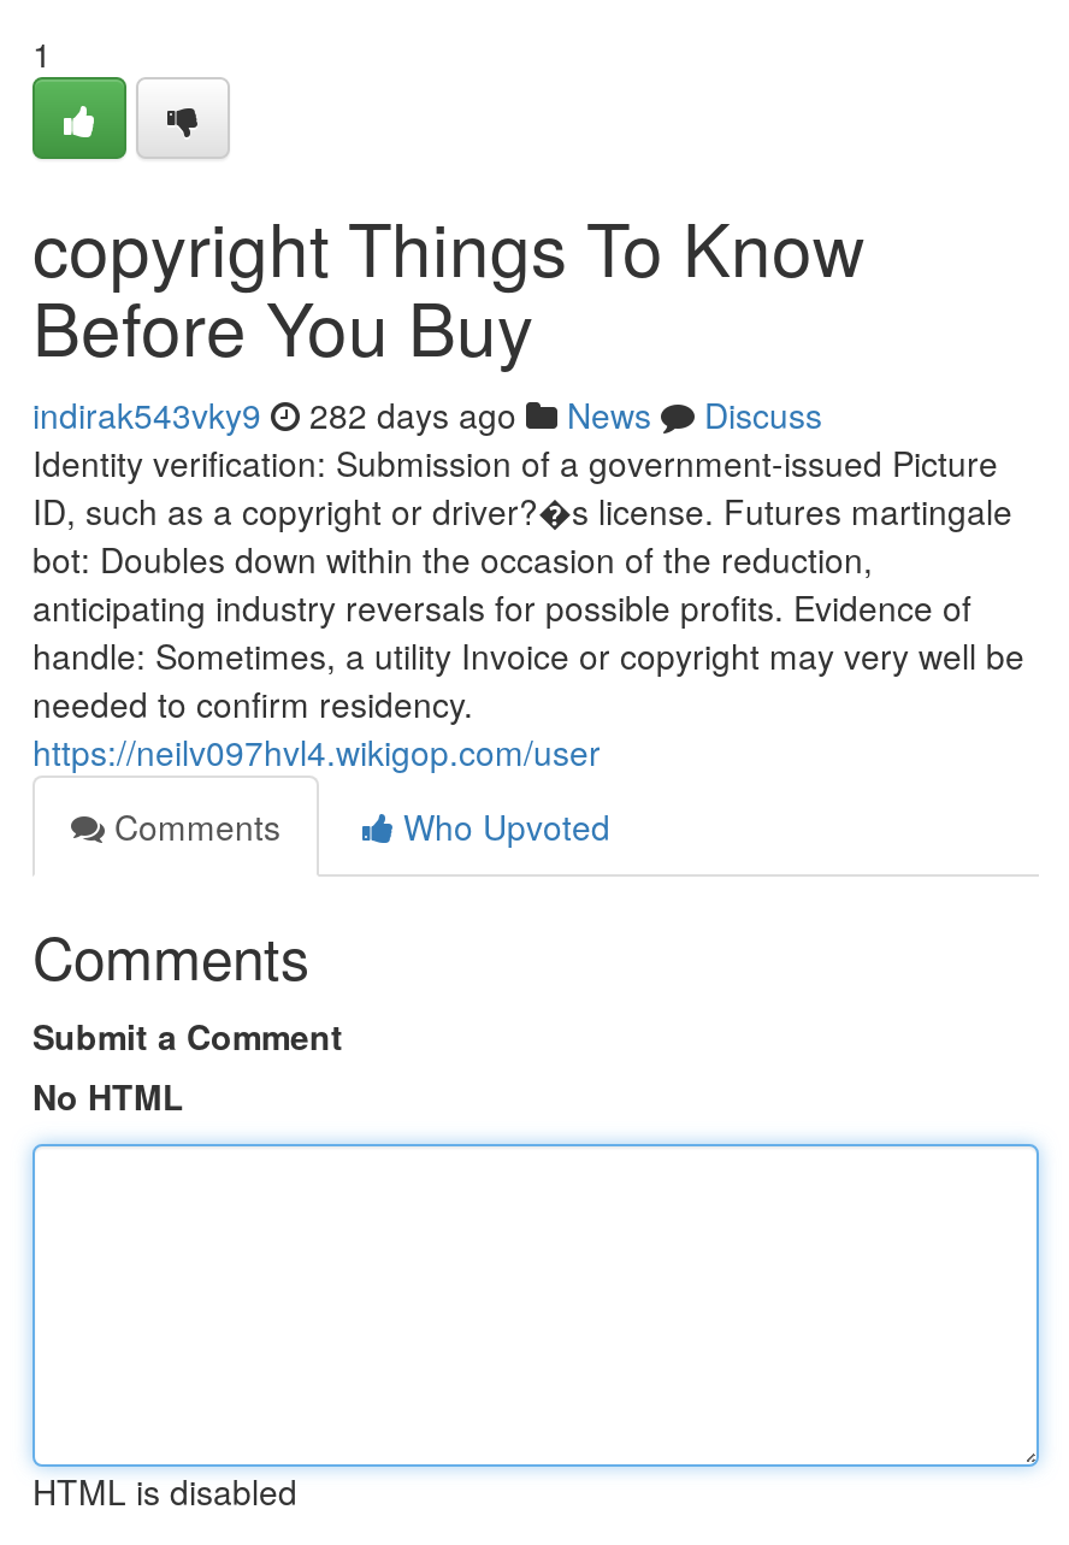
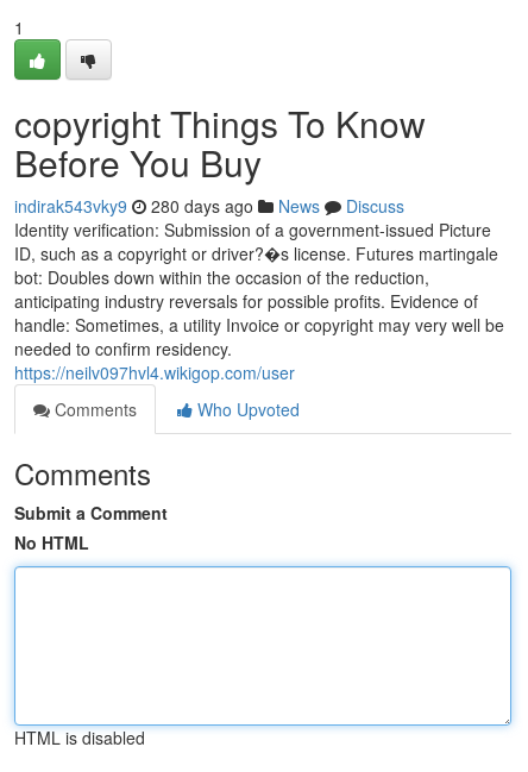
- indirak543vky9 282 days ago News Discuss
+ indirak543vky9 280 days ago News Discuss
